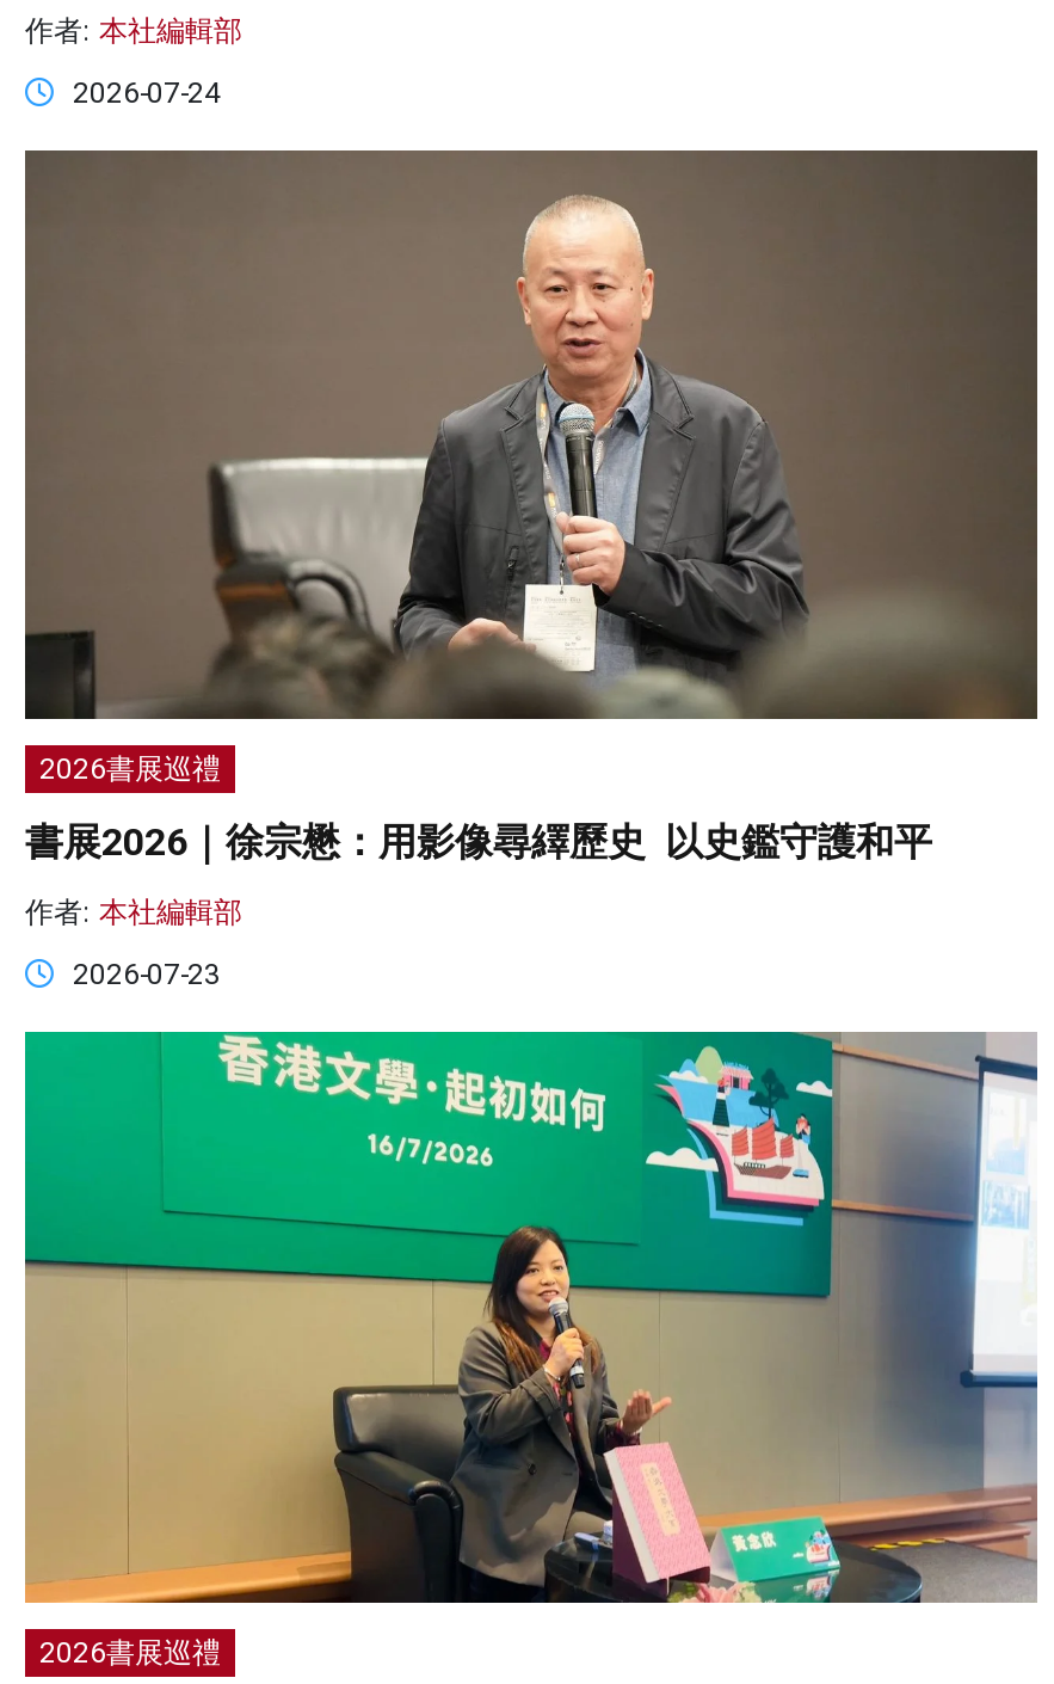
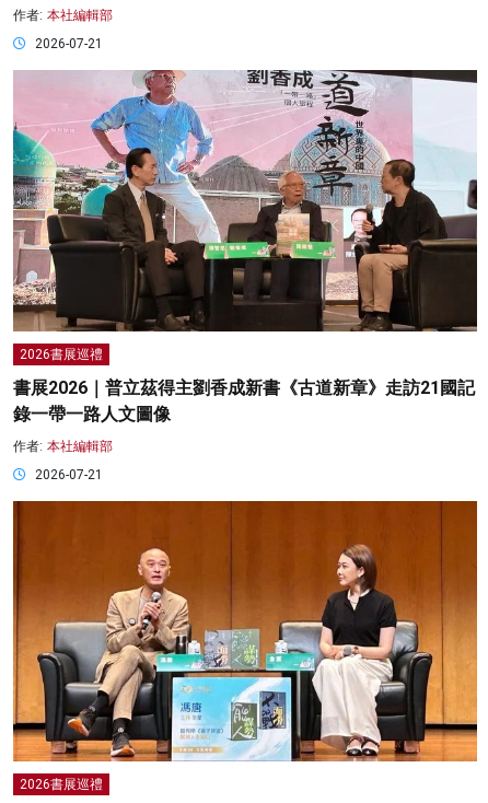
- 2026-07-24
+ 2026-07-21

- [image]
+ [image]

- 書展2026｜徐宗懋：用影像尋繹歷史 以史鑑守護和平
+ 書展2026｜普立茲得主劉香成新書《古道新章》走訪21國記
+ 錄一帶一路人文圖像

- 2026-07-23
+ 2026-07-21

- [image]
+ [image]
